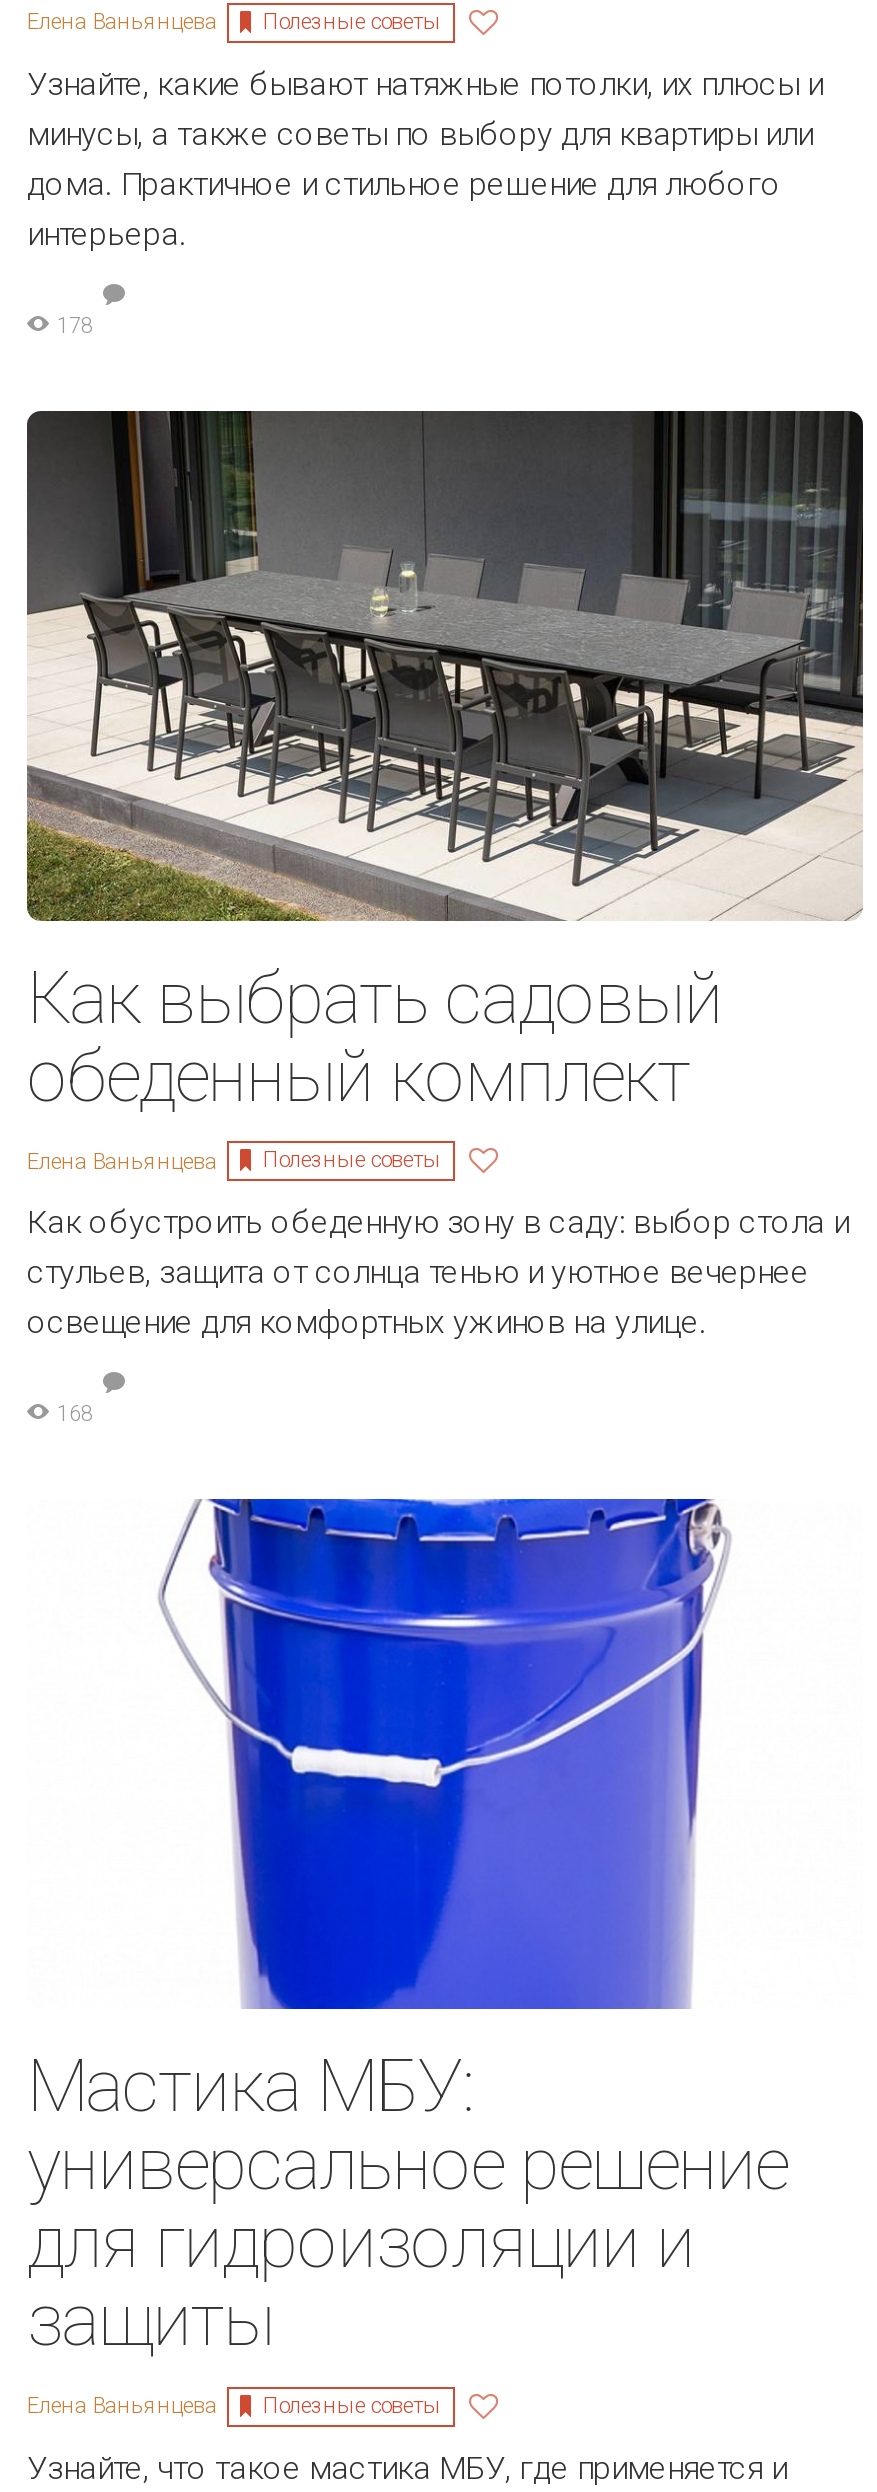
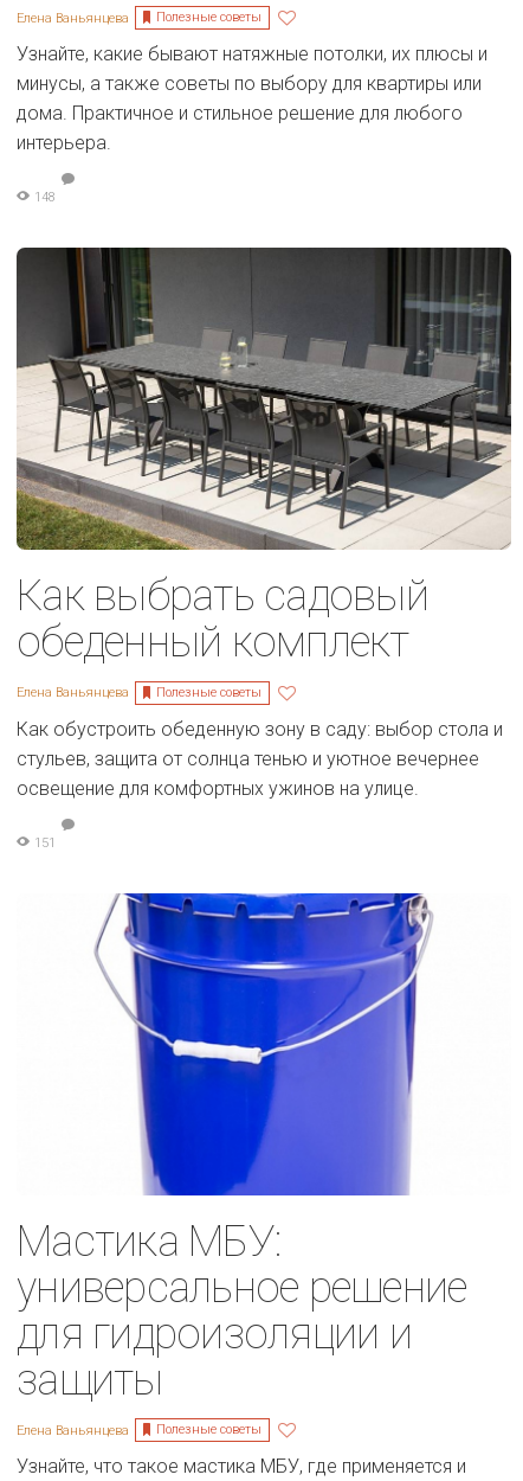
- 178
+ 148

- 168
+ 151
